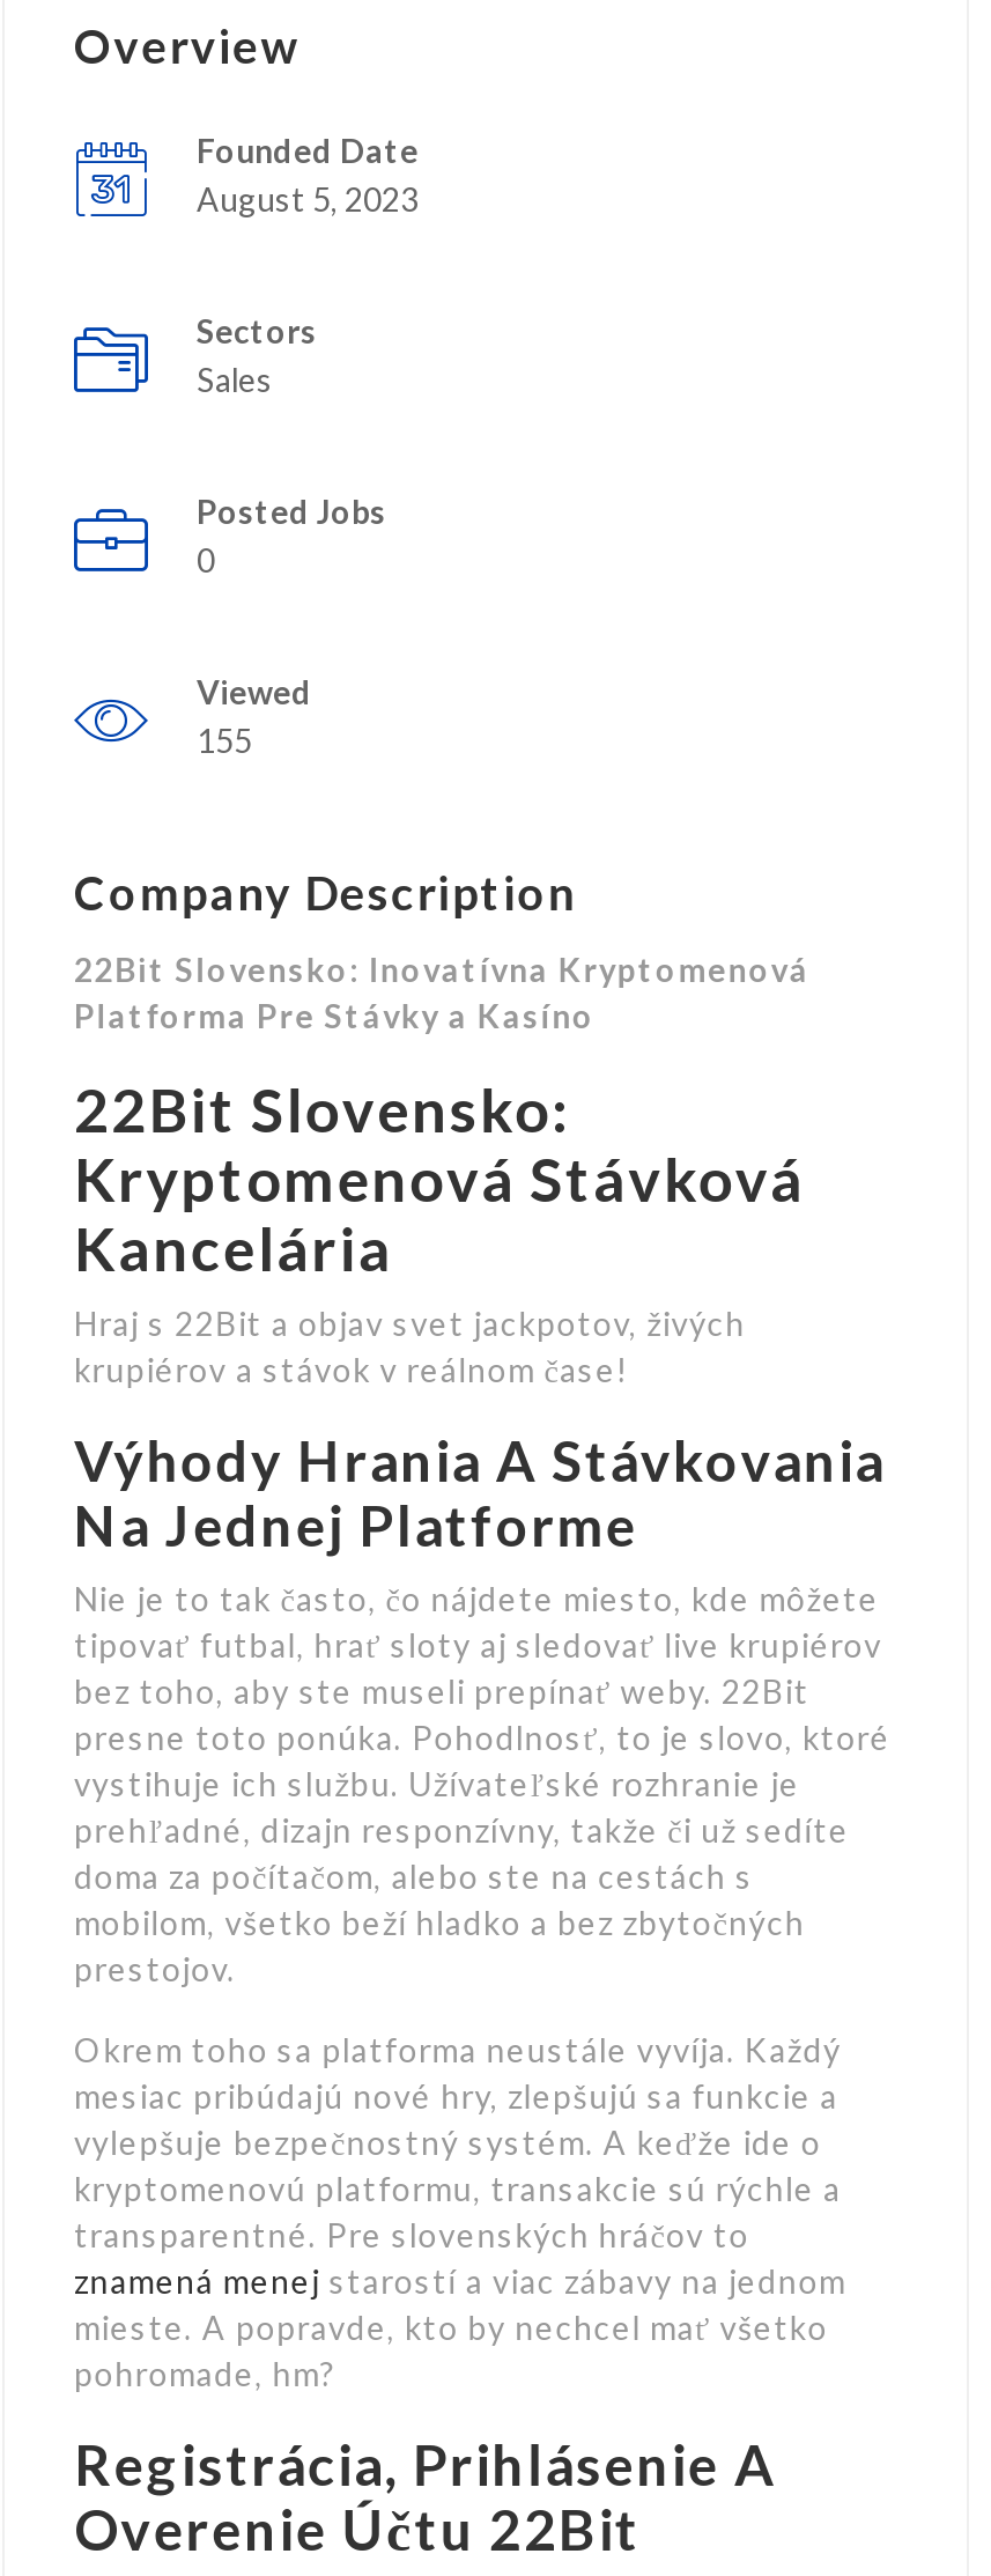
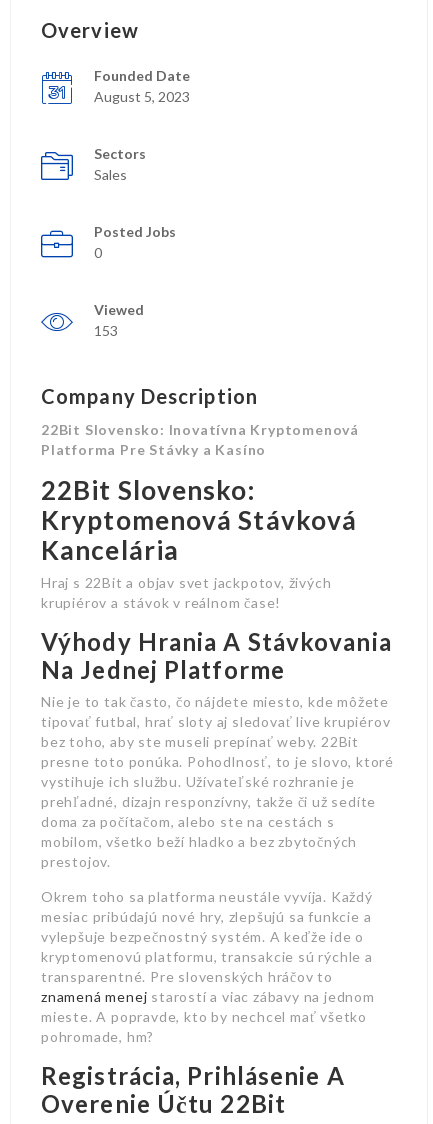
- 155
+ 153
